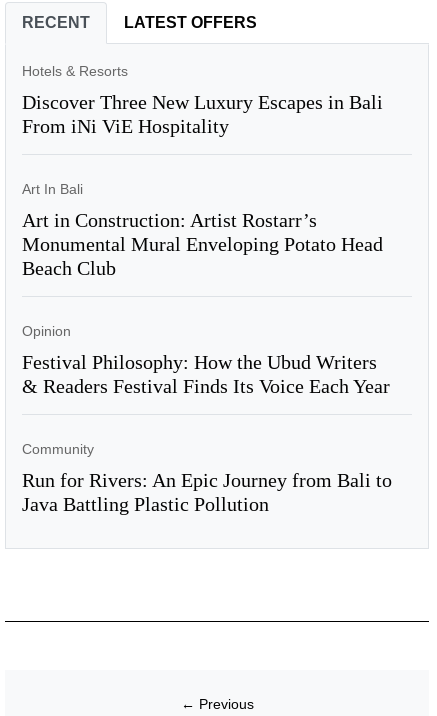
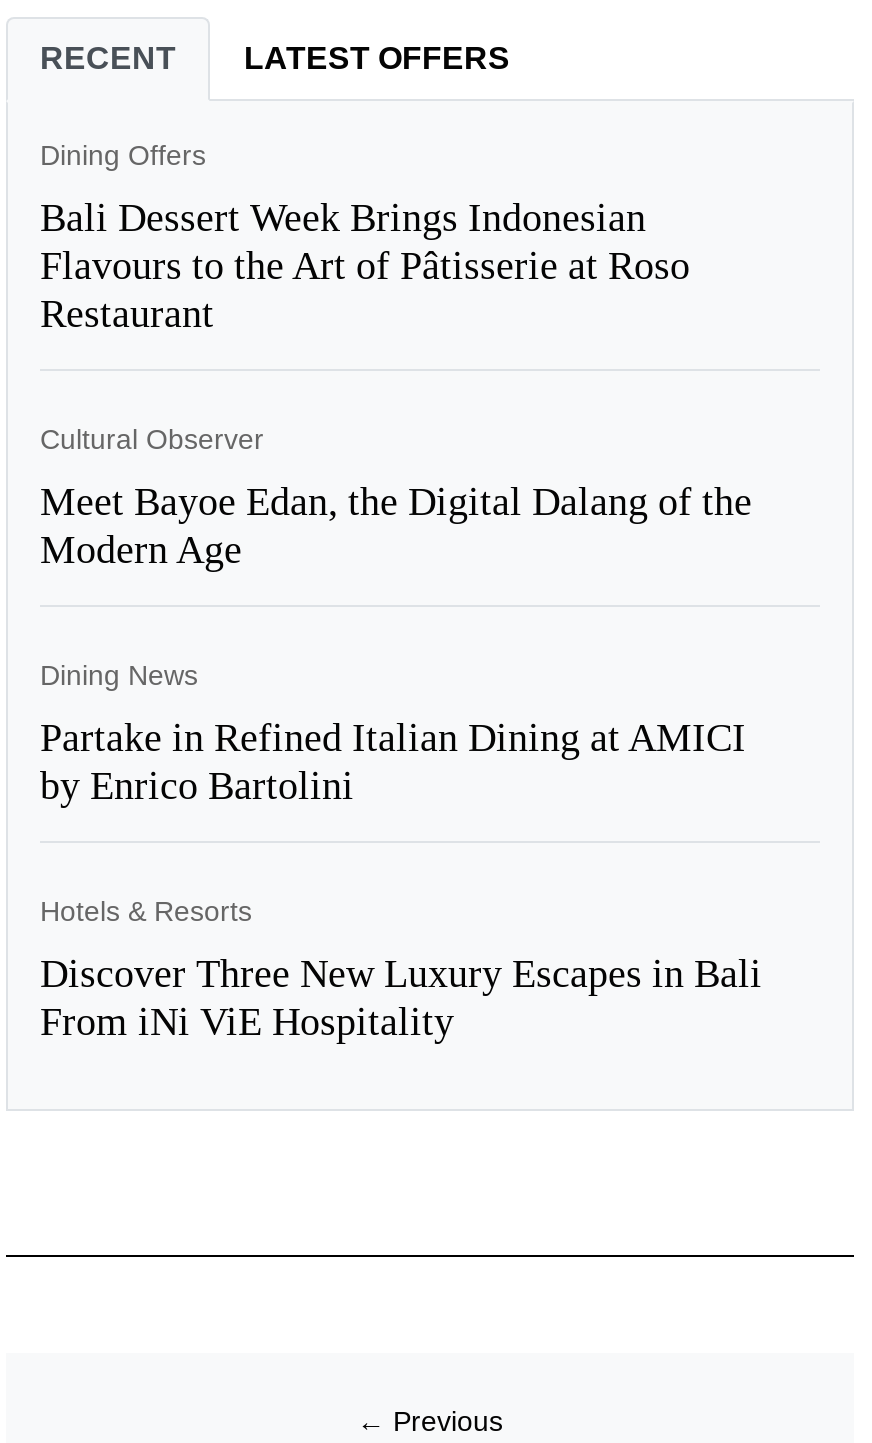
+ Dining Offers
+ Bali Dessert Week Brings Indonesian
+ Flavours to the Art of Pâtisserie at Roso
+ Restaurant
+ Cultural Observer
+ Meet Bayoe Edan, the Digital Dalang of the
+ Modern Age
+ Dining News
+ Partake in Refined Italian Dining at AMICI
+ by Enrico Bartolini

moved down: Hotels & Resorts | Discover Three New Luxury Escapes in Bali | From iNi ViE Hospitality

- Art In Bali
- Art in Construction: Artist Rostarr’s
- Monumental Mural Enveloping Potato Head
- Beach Club
- Opinion
- Festival Philosophy: How the Ubud Writers
- & Readers Festival Finds Its Voice Each Year
- Community
- Run for Rivers: An Epic Journey from Bali to
- Java Battling Plastic Pollution
